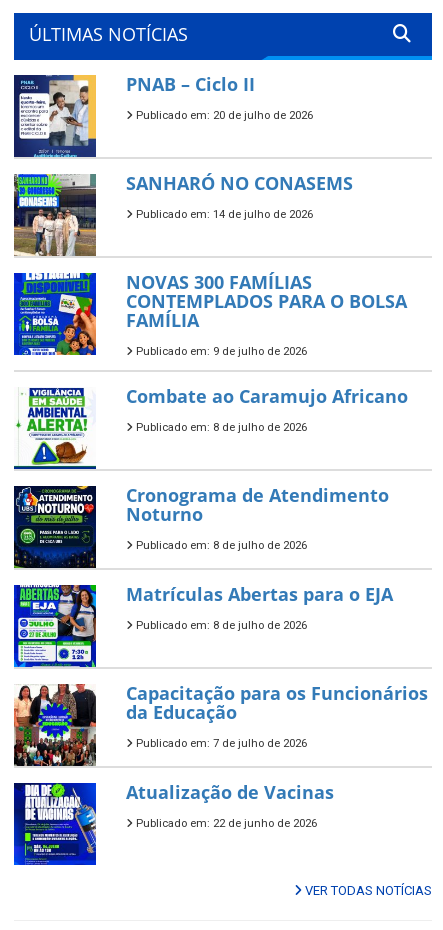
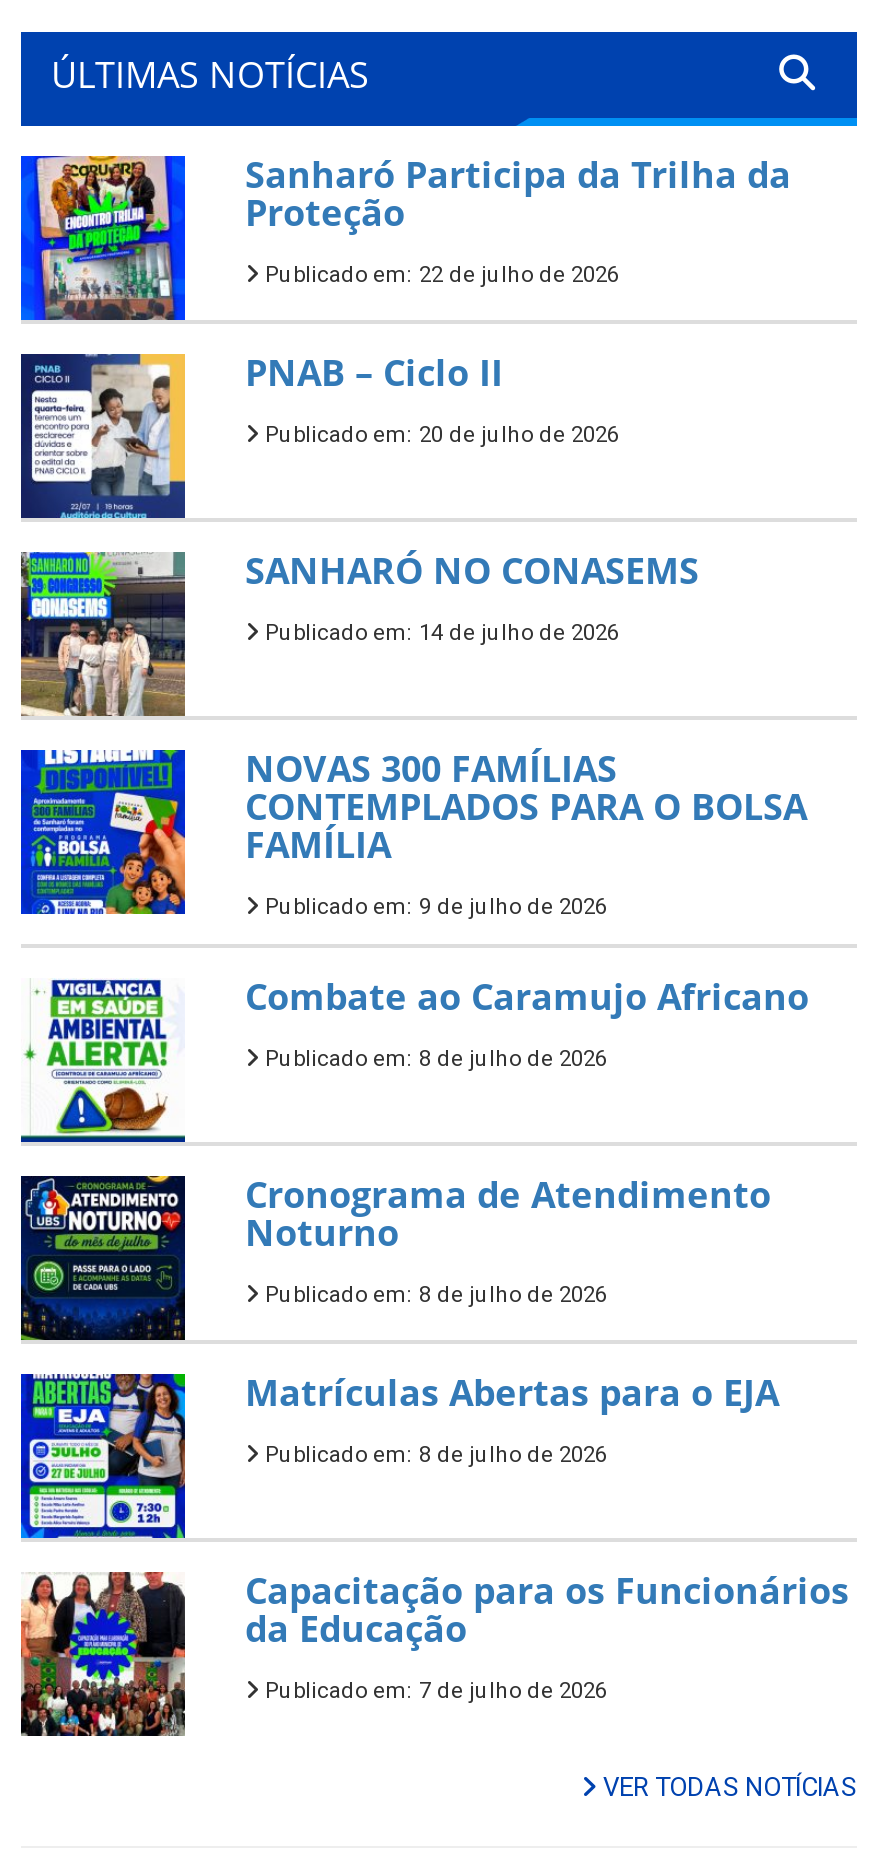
+ [image]
+ Sanharó Participa da Trilha da
+ Proteção
+ Publicado em: 22 de julho de 2026

moved down: [image] | PNAB – Ciclo II | Publicado em: 20 de julho de 2026 | ... | da Educação | Publicado em: 7 de julho de 2026

- [image]
- Atualização de Vacinas
- Publicado em: 22 de junho de 2026
